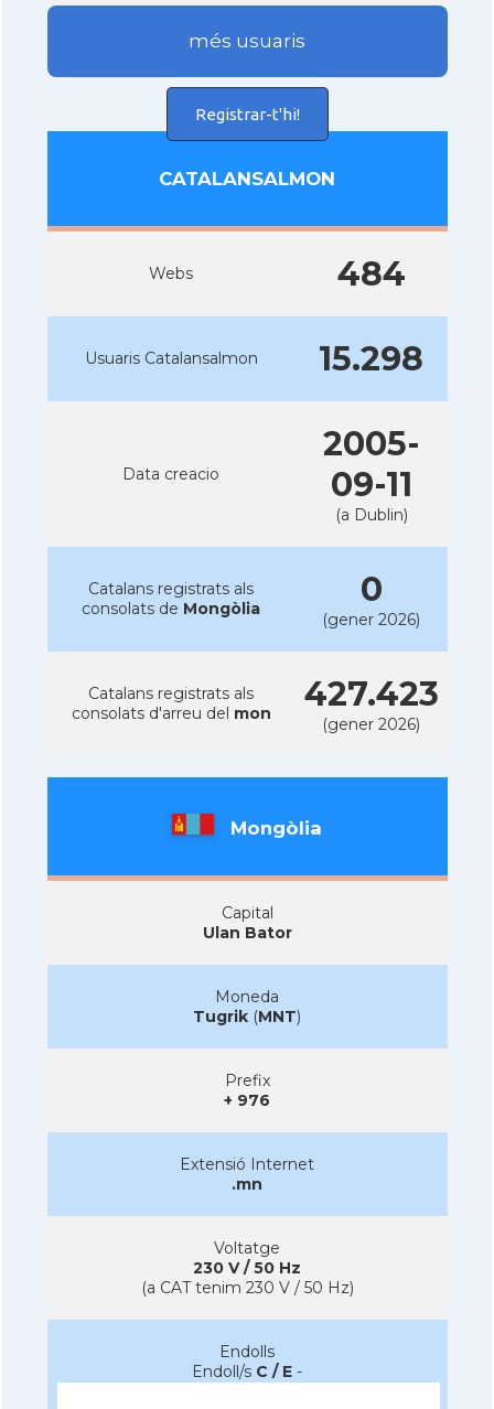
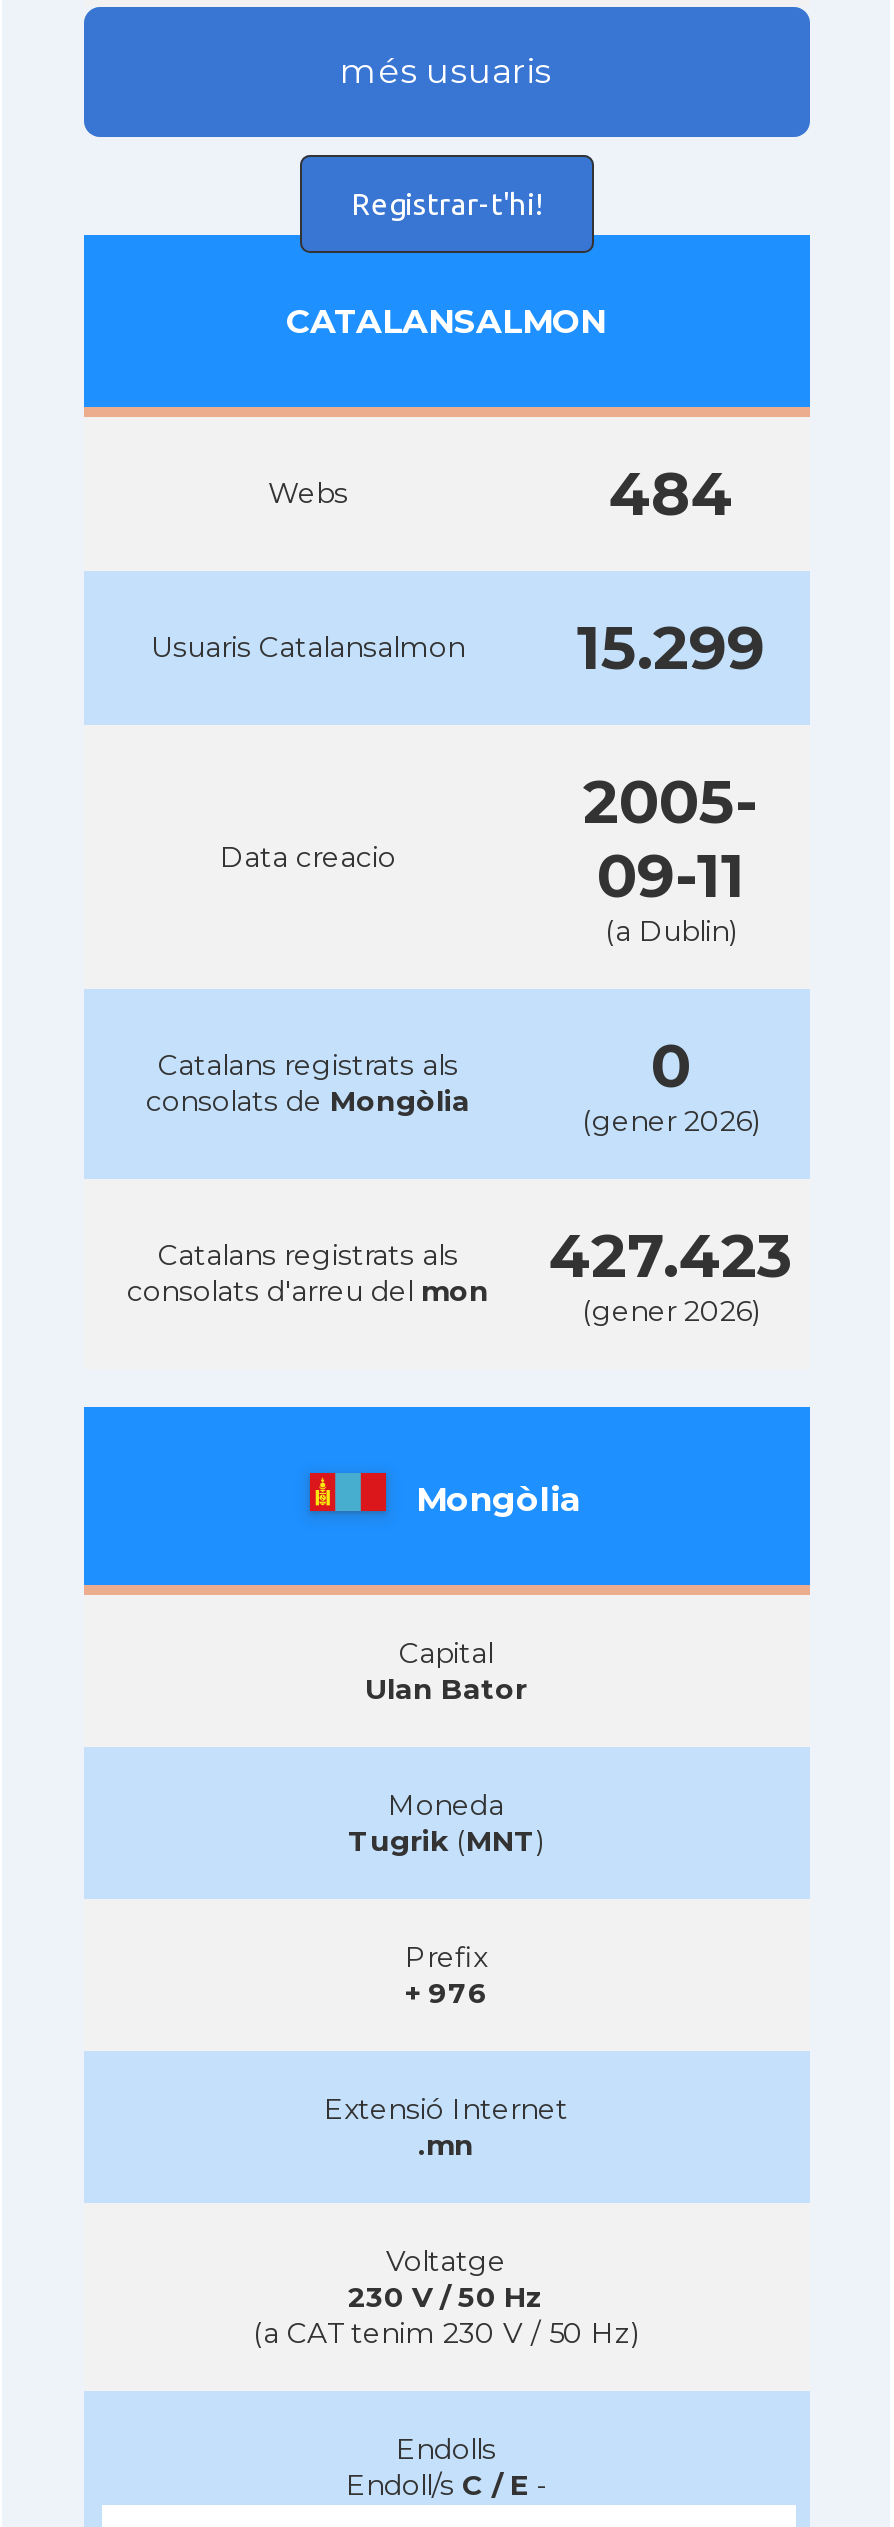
- 15.298
+ 15.299
